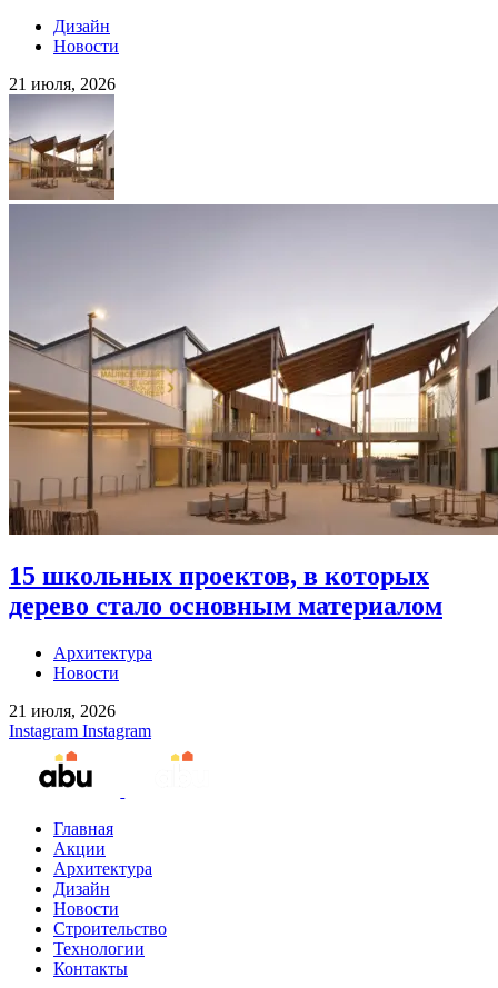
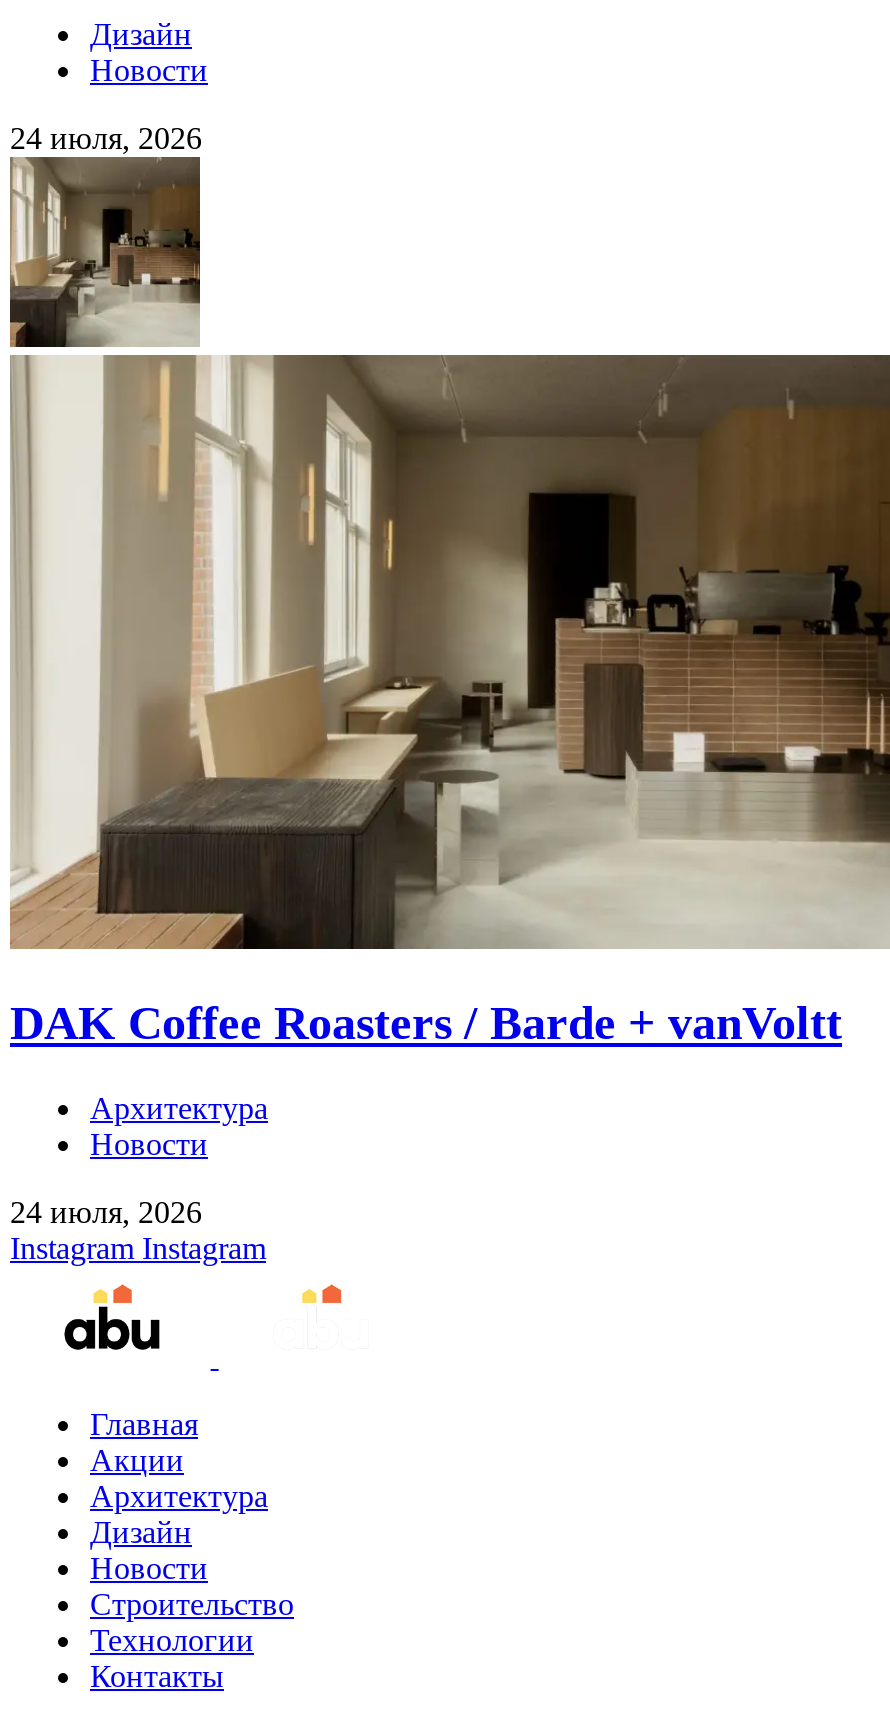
- 21 июля, 2026
+ 24 июля, 2026

- [image]
- 15 школьных проектов, в которых
- дерево стало основным материалом
+ [image]
+ DAK Coffee Roasters / Barde + vanVoltt

- 21 июля, 2026
+ 24 июля, 2026
